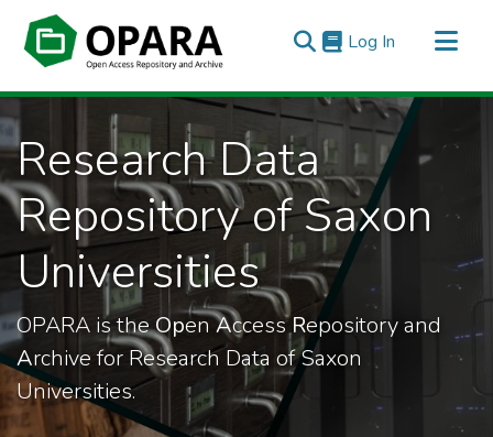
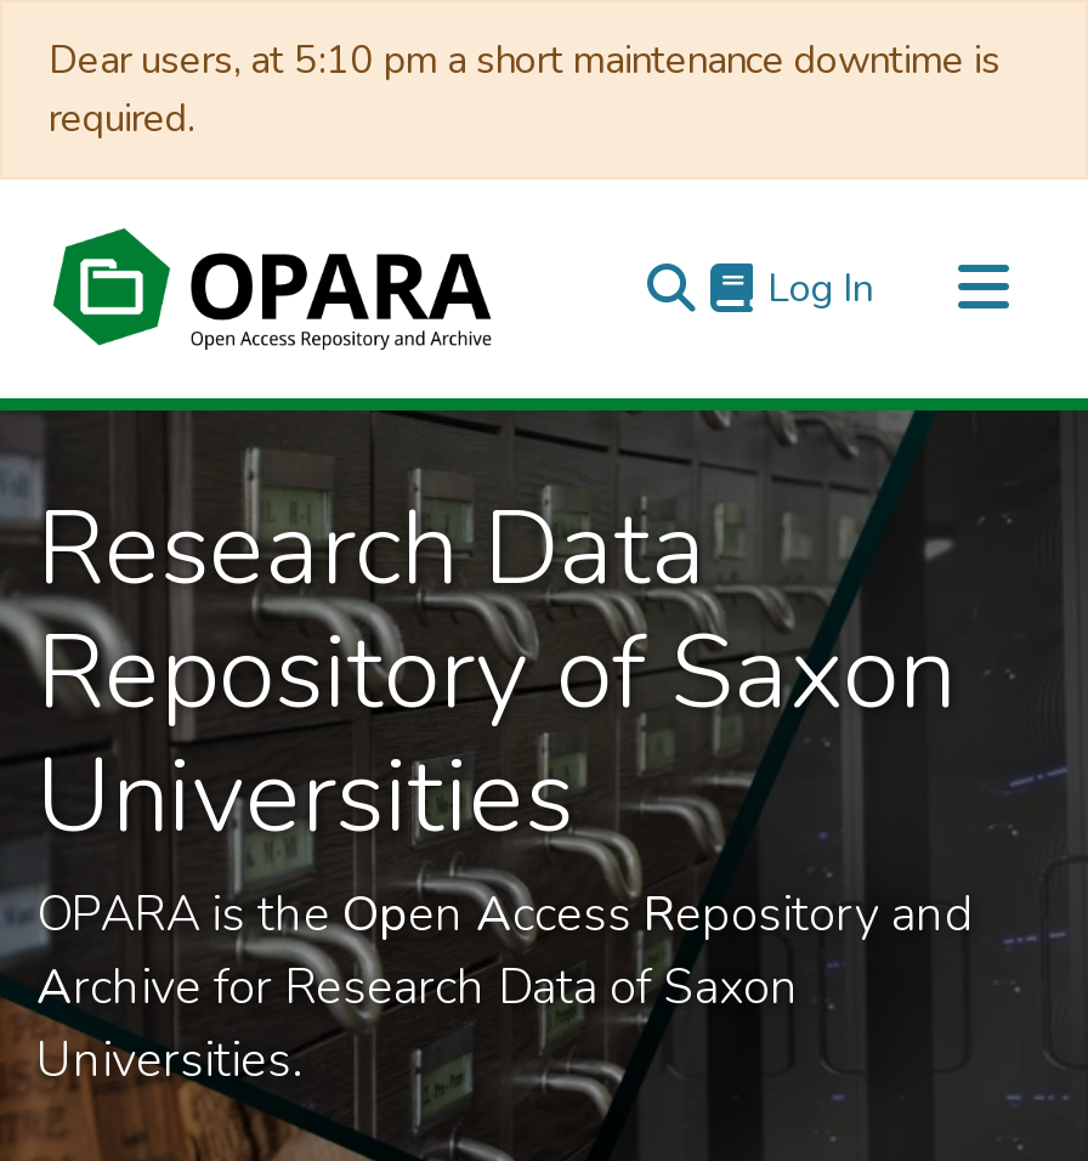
+ Dear users, at 5:10 pm a short maintenance downtime is
+ required.
